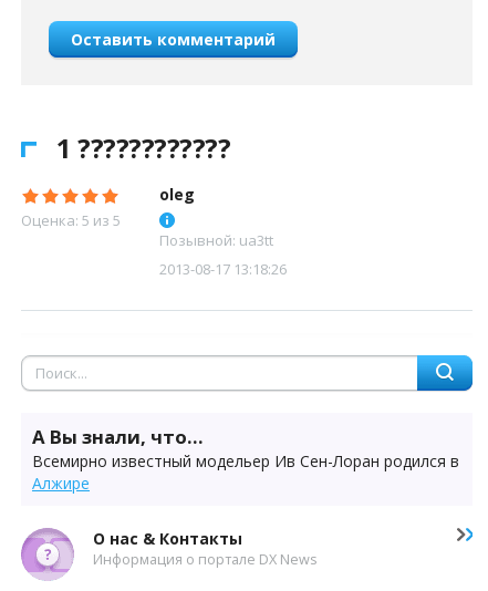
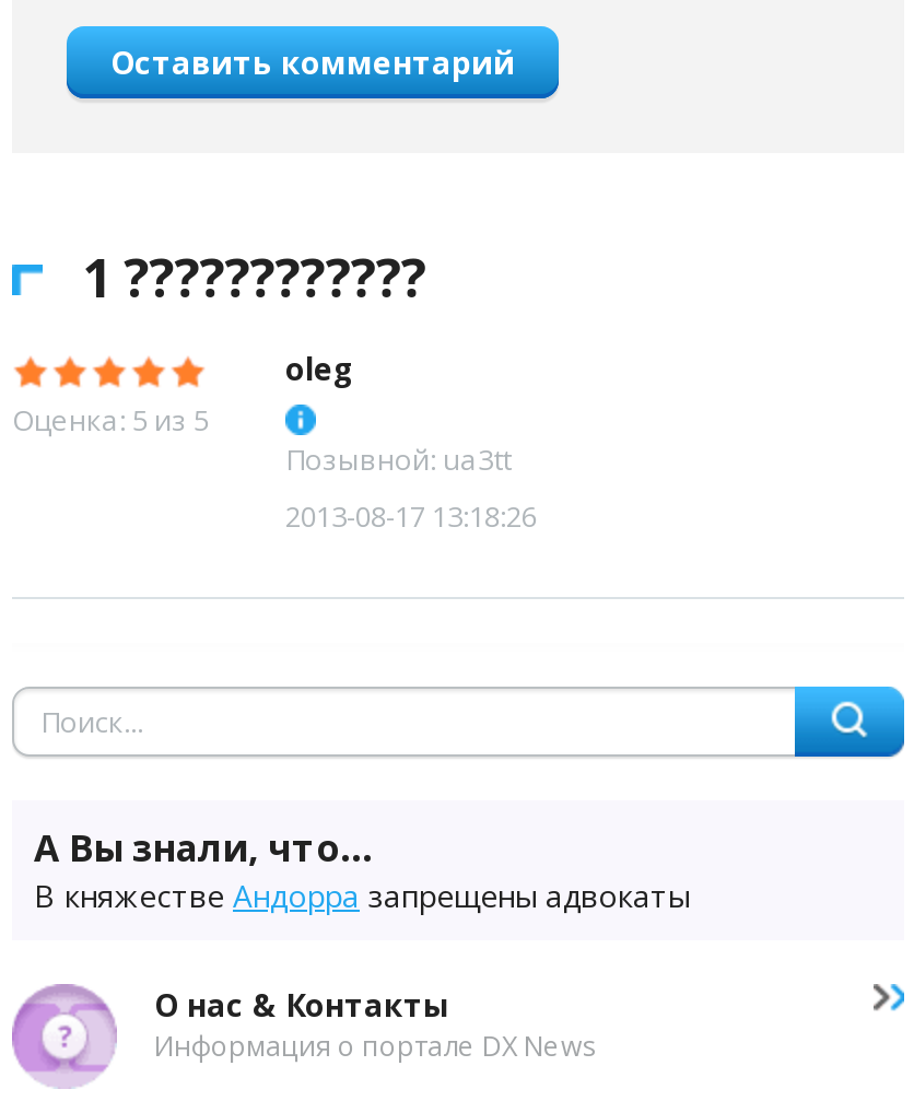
- Всемирно известный модельер Ив Сен-Лоран родился в
- Алжире
+ В княжестве Андорра запрещены адвокаты
